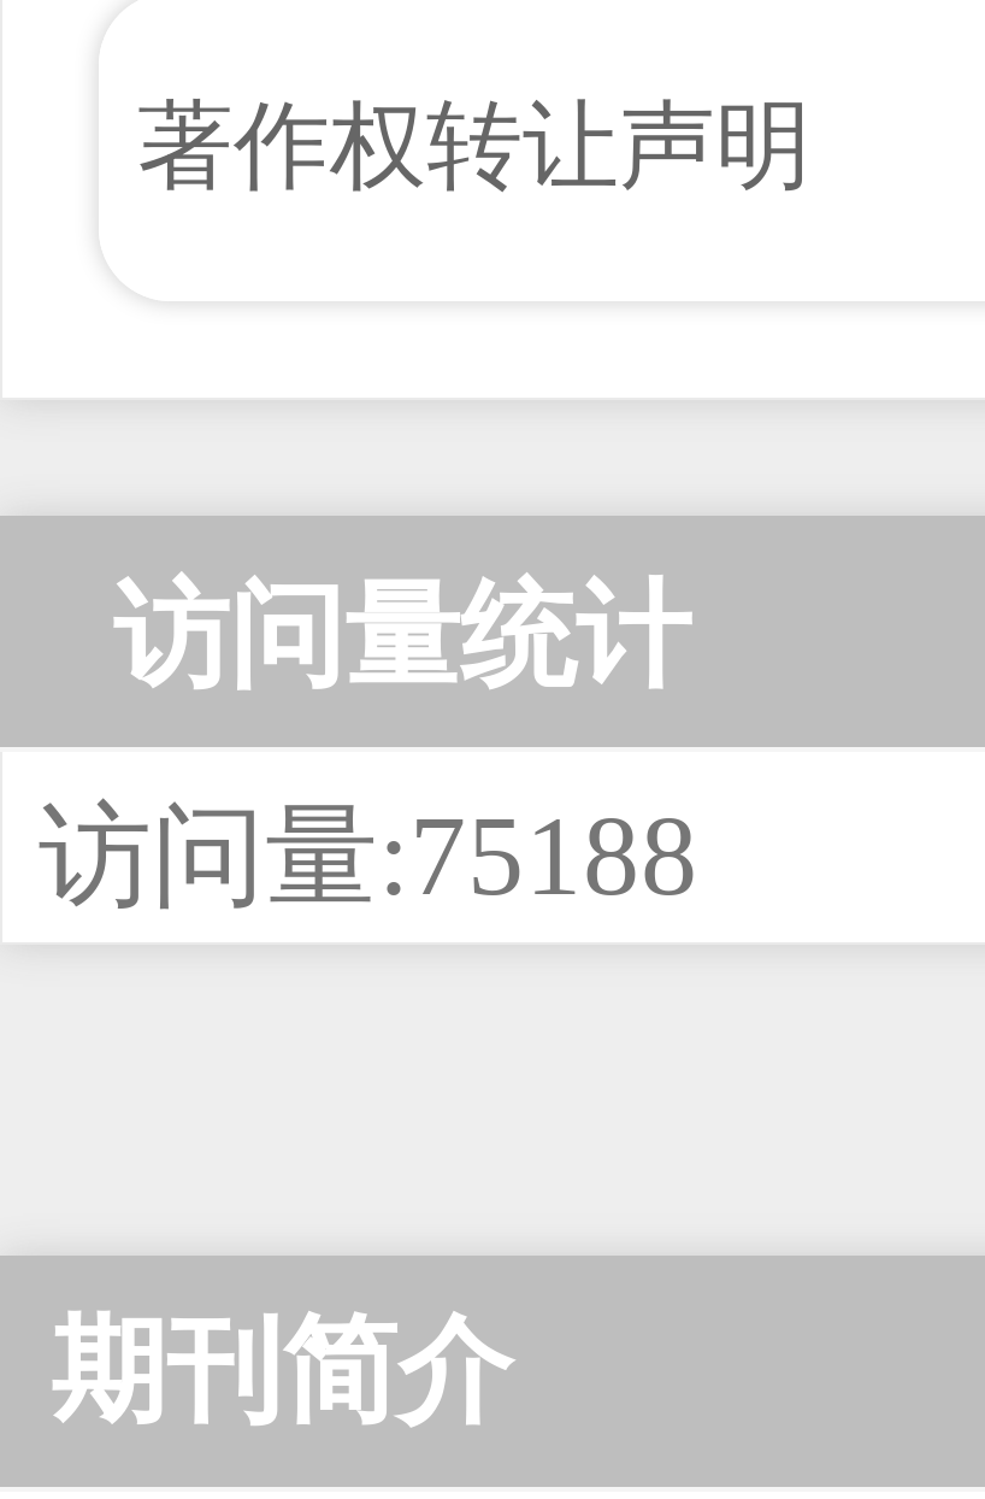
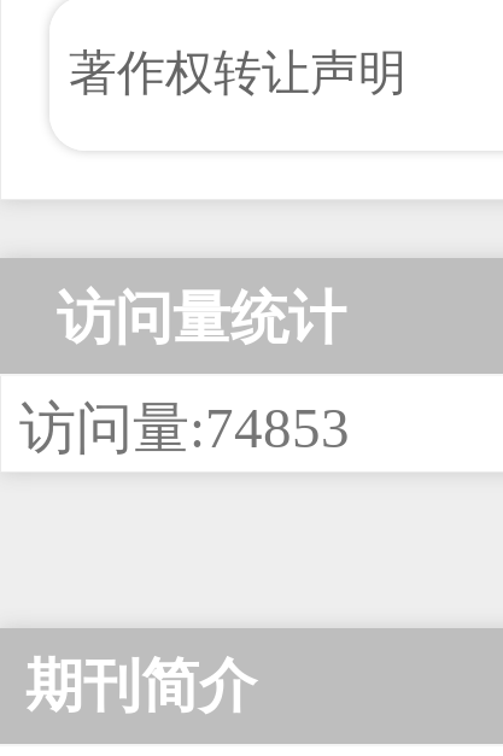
- 访问量:75188
+ 访问量:74853
